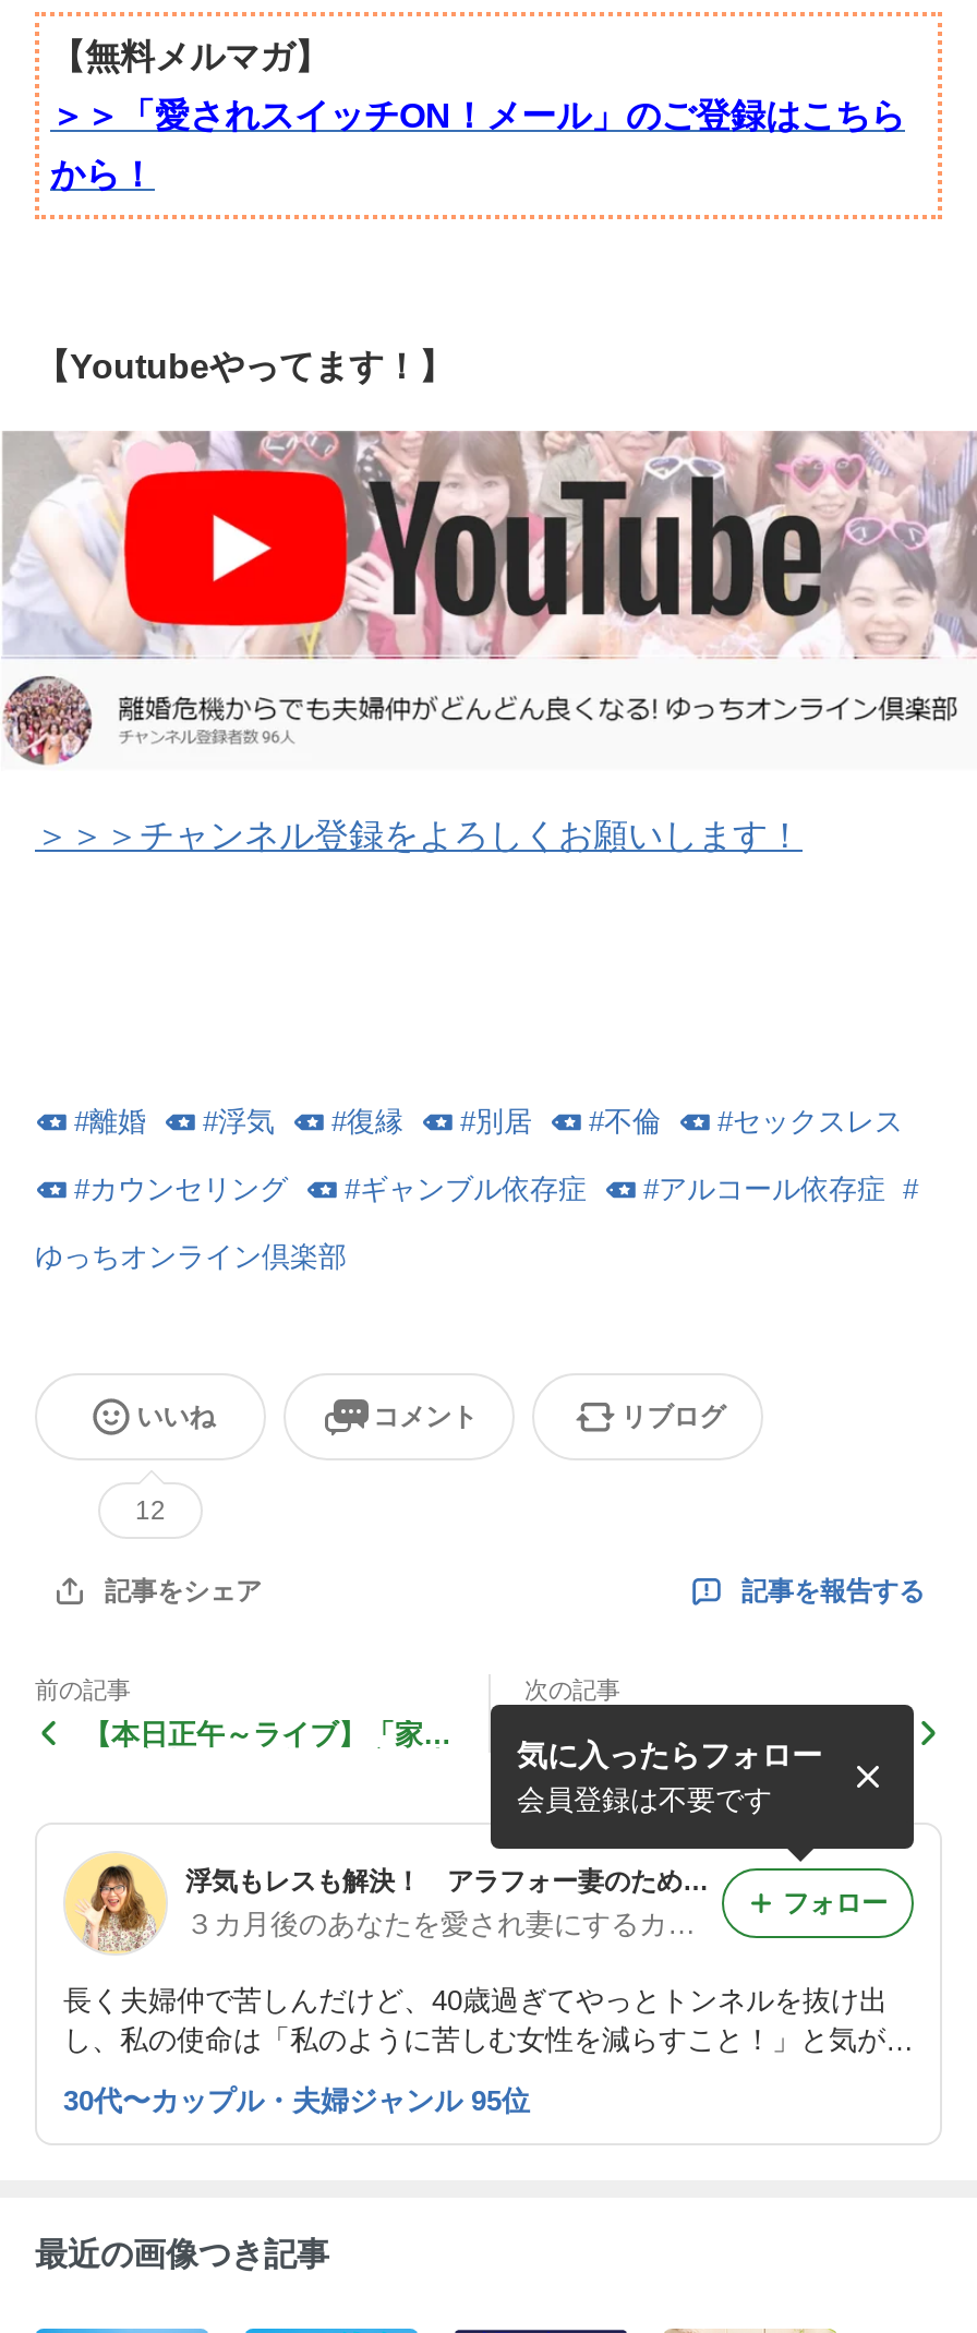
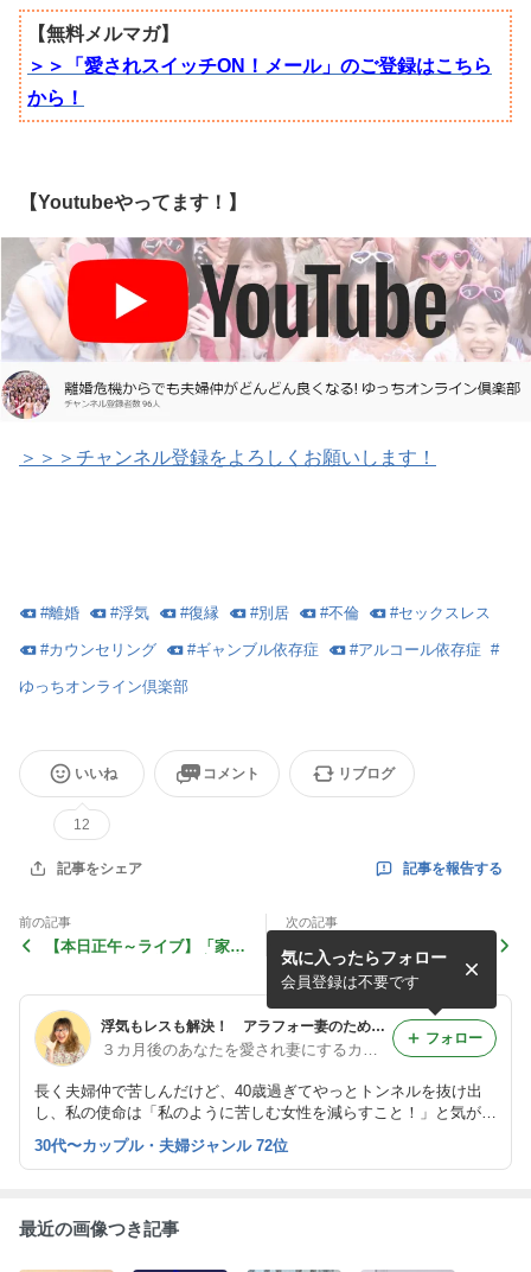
- 30代〜カップル・夫婦ジャンル 95位
+ 30代〜カップル・夫婦ジャンル 72位
